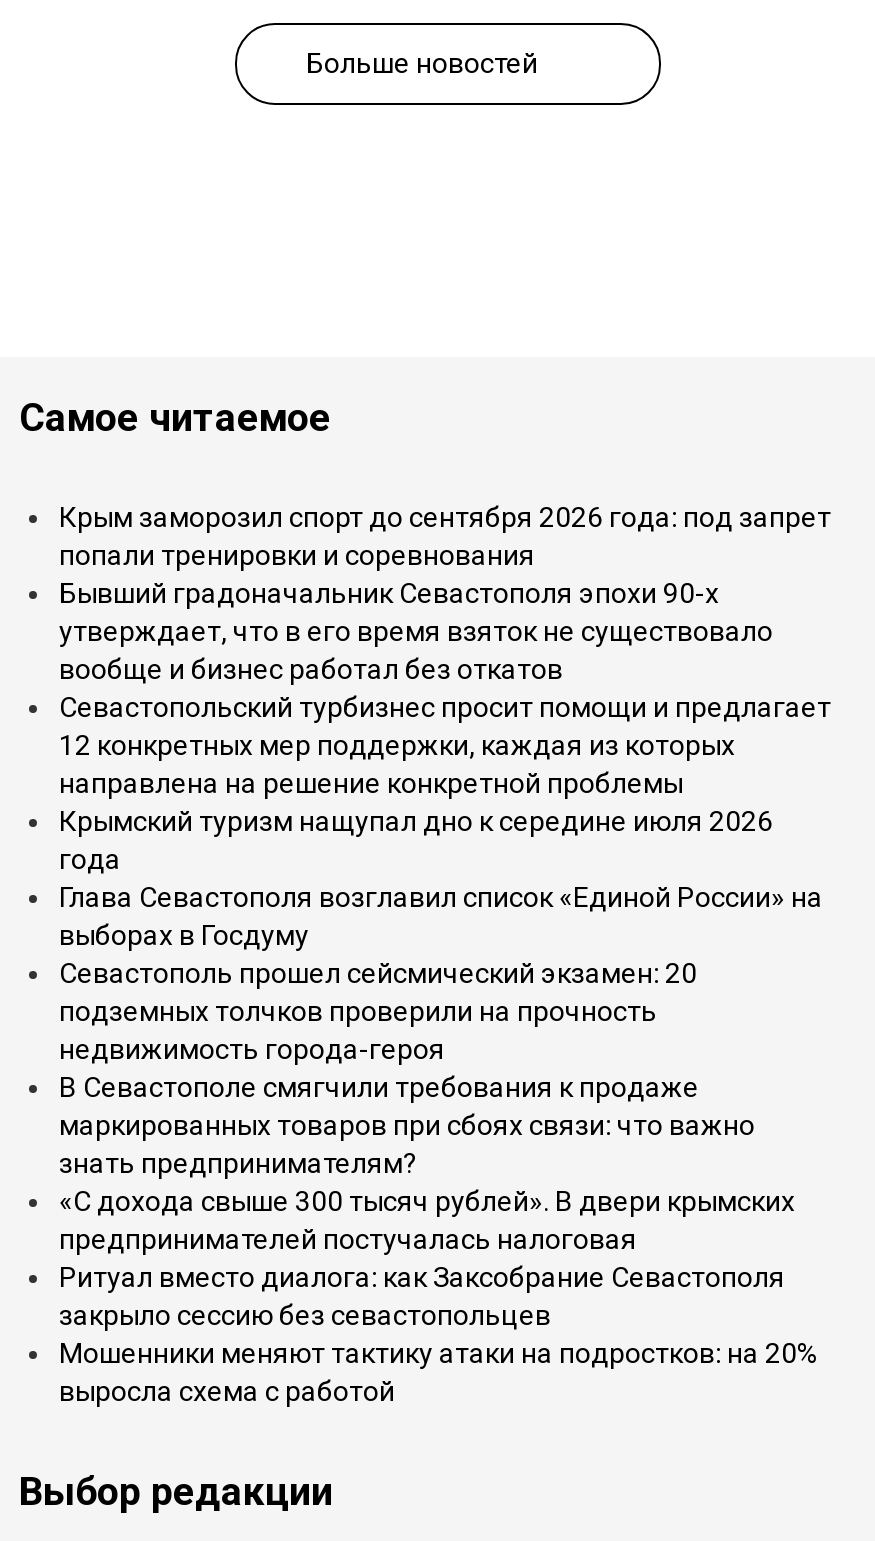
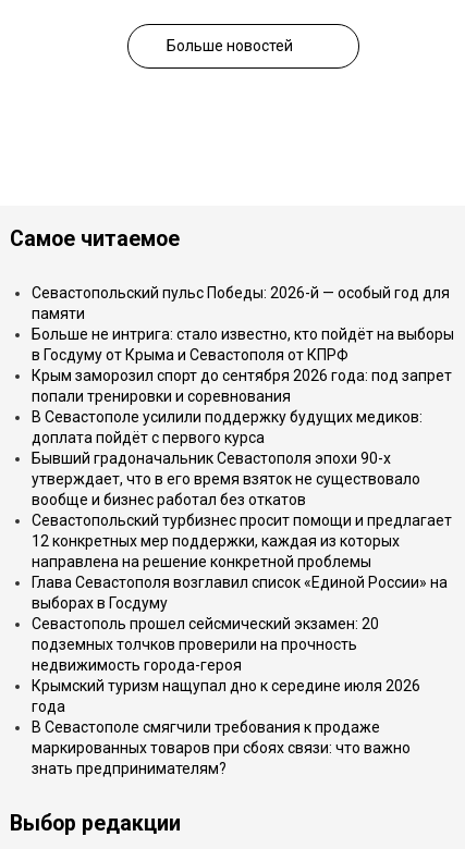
+ Севастопольский пульс Победы: 2026-й — особый год для
+ памяти
+ Больше не интрига: стало известно, кто пойдёт на выборы
+ в Госдуму от Крыма и Севастополя от КПРФ

moved down: Крым заморозил спорт до сентября 2026 года: под запрет | попали тренировки и соревнования

+ В Севастополе усилили поддержку будущих медиков:
+ доплата пойдёт с первого курса

moved down: Бывший градоначальник Севастополя эпохи 90-х | утверждает, что в его время взяток не существовало | вообще и бизнес работал без откатов | Севастопольский турбизнес просит помощи и предлагает | 12 конкретных мер поддержки, каждая из которых | направлена на решение конкретной проблемы

moved down: Крымский туризм нащупал дно к середине июля 2026 | года

moved down: Глава Севастополя возглавил список «Единой России» на | выборах в Госдуму | Севастополь прошел сейсмический экзамен: 20 | подземных толчков проверили на прочность | недвижимость города-героя

moved down: В Севастополе смягчили требования к продаже | маркированных товаров при сбоях связи: что важно | знать предпринимателям?

- «С дохода свыше 300 тысяч рублей». В двери крымских
- предпринимателей постучалась налоговая
- Ритуал вместо диалога: как Заксобрание Севастополя
- закрыло сессию без севастопольцев
- Мошенники меняют тактику атаки на подростков: на 20%
- выросла схема с работой
